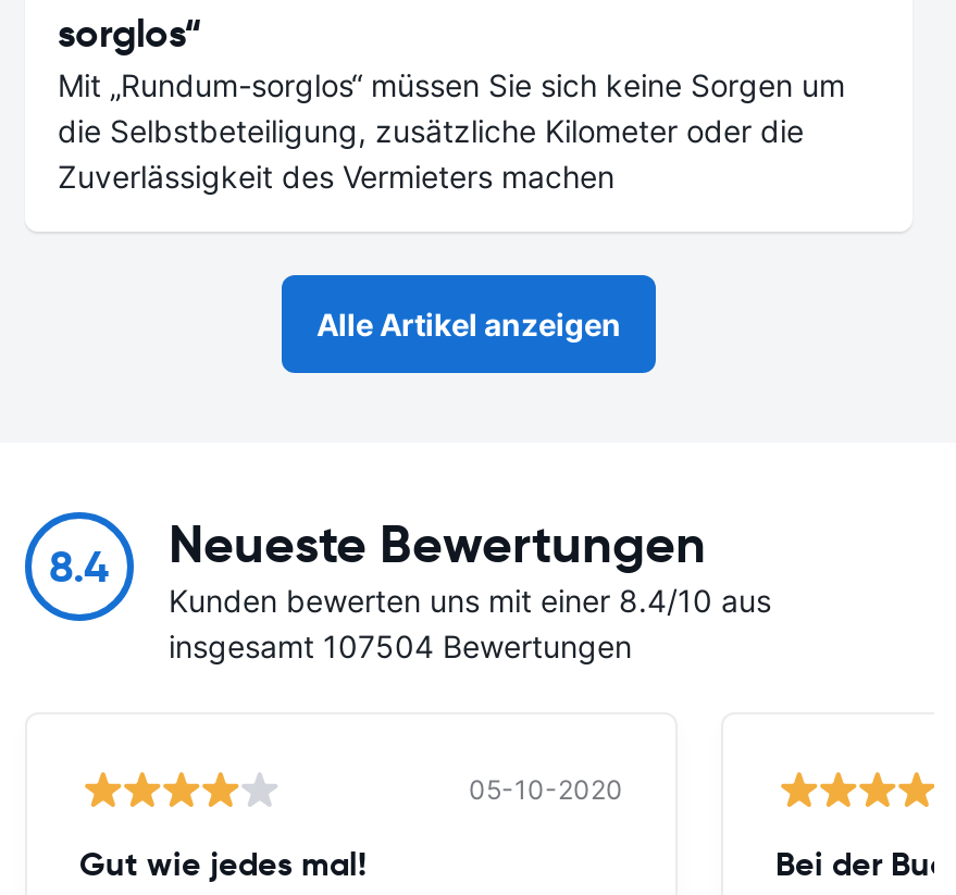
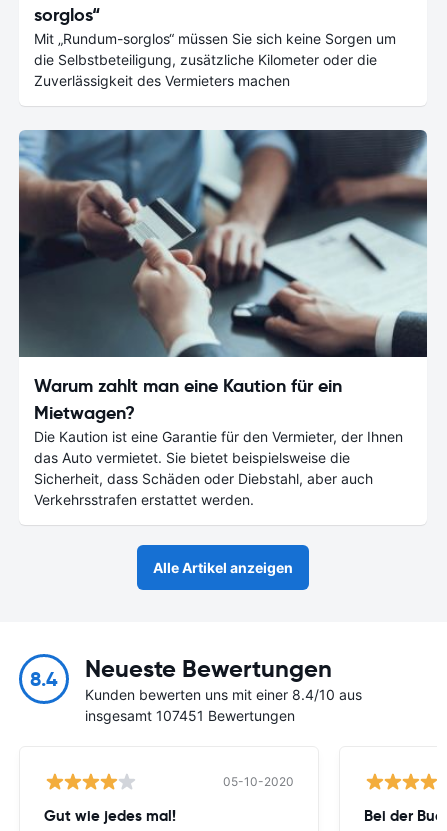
+ [image]
+ Warum zahlt man eine Kaution für ein
+ Mietwagen?
+ Die Kaution ist eine Garantie für den Vermieter, der Ihnen
+ das Auto vermietet. Sie bietet beispielsweise die
+ Sicherheit, dass Schäden oder Diebstahl, aber auch
+ Verkehrsstrafen erstattet werden.

- insgesamt 107504 Bewertungen
+ insgesamt 107451 Bewertungen
